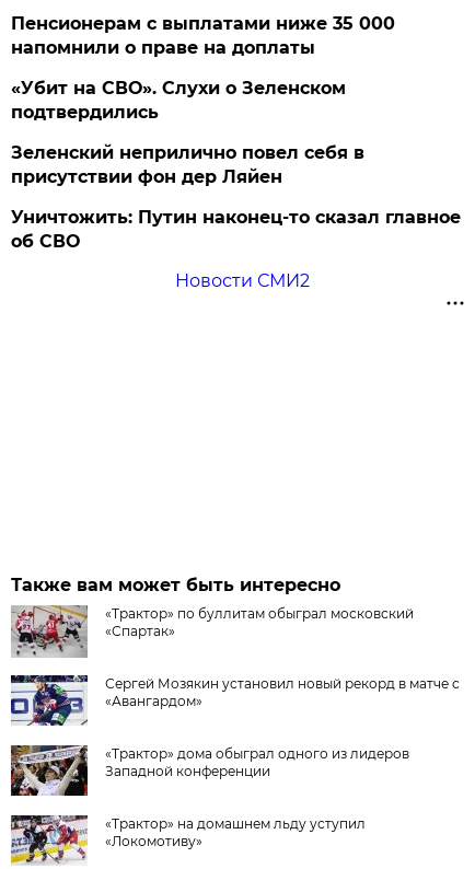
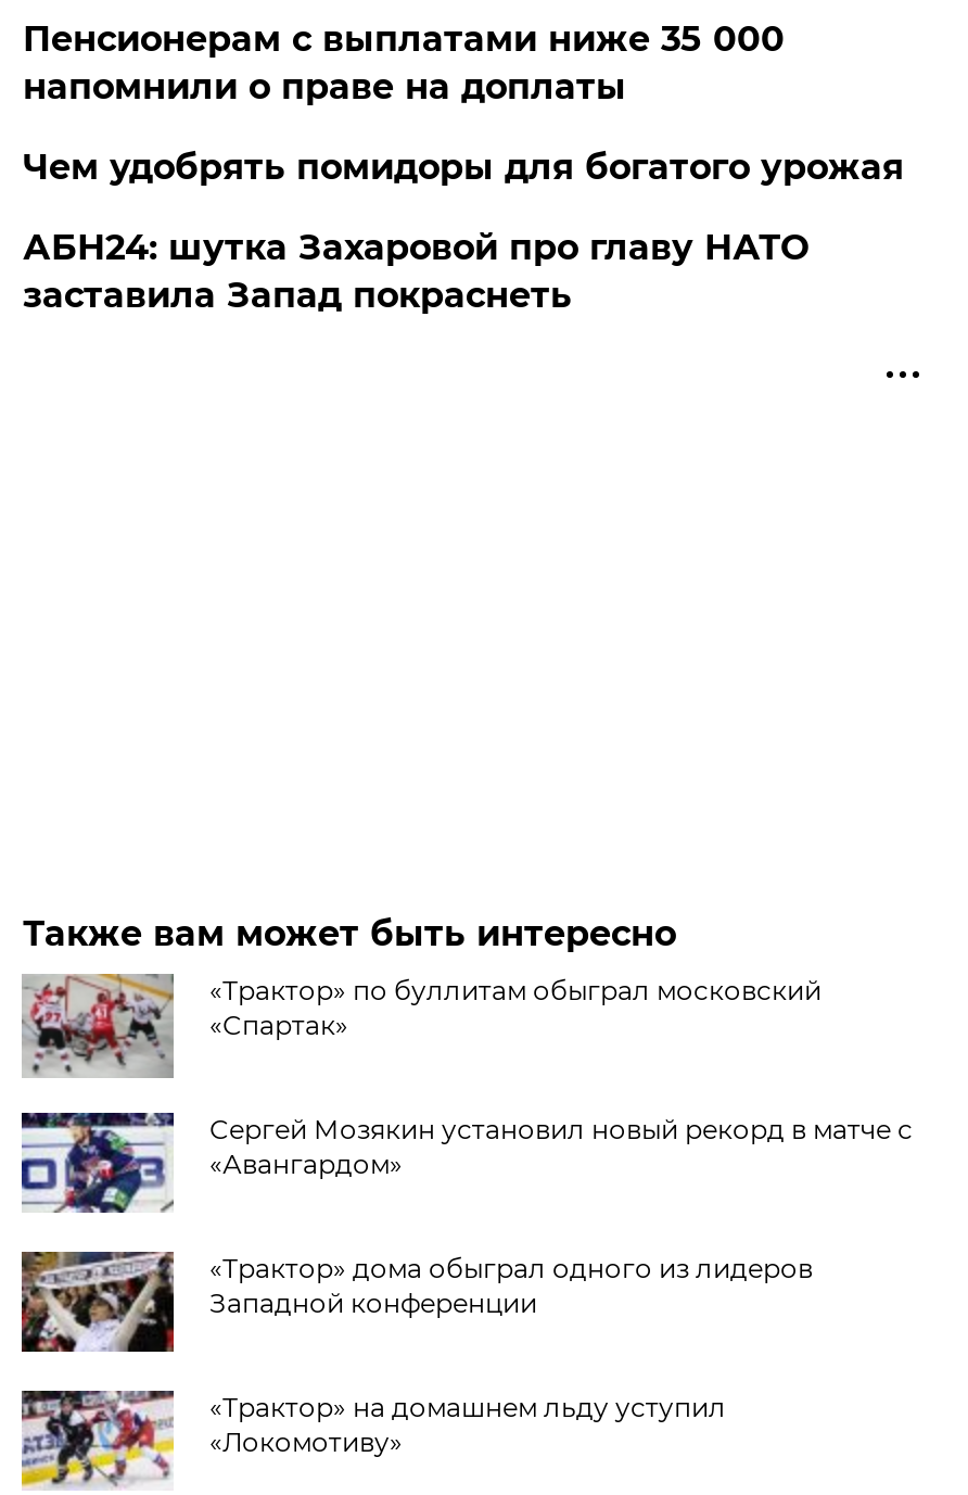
- «Убит на СВО». Слухи о Зеленском
- подтвердились
- Зеленский неприлично повел cебя в
- присутствии фон дер Ляйен
- Уничтожить: Путин наконец-то сказал главное
- об СВО
- Новости СМИ2
+ Чем удобрять помидоры для богатого урожая
+ АБН24: шутка Захаровой про главу НАТО
+ заставила Запад покраснеть
